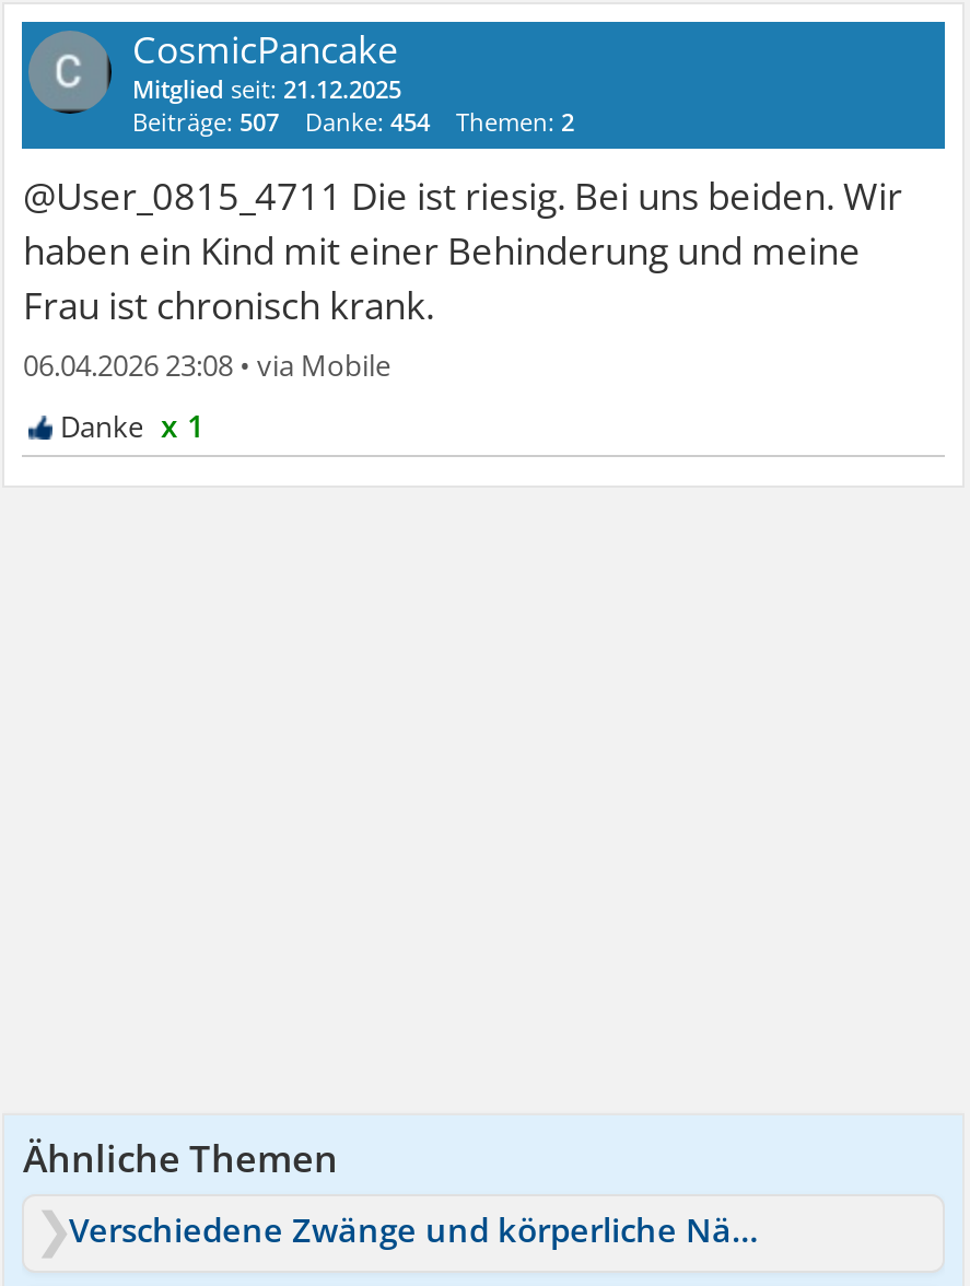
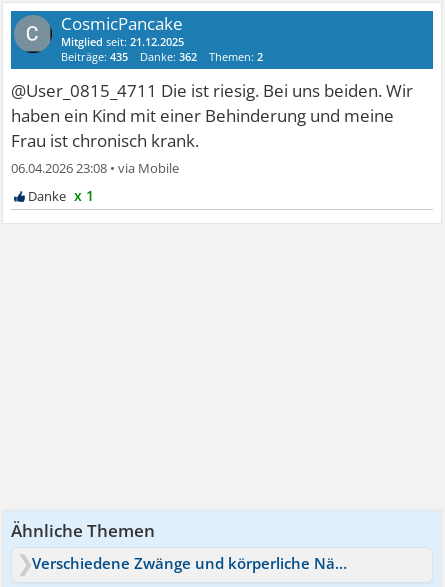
- Beiträge: 507
+ Beiträge: 435

- Danke: 454
+ Danke: 362
